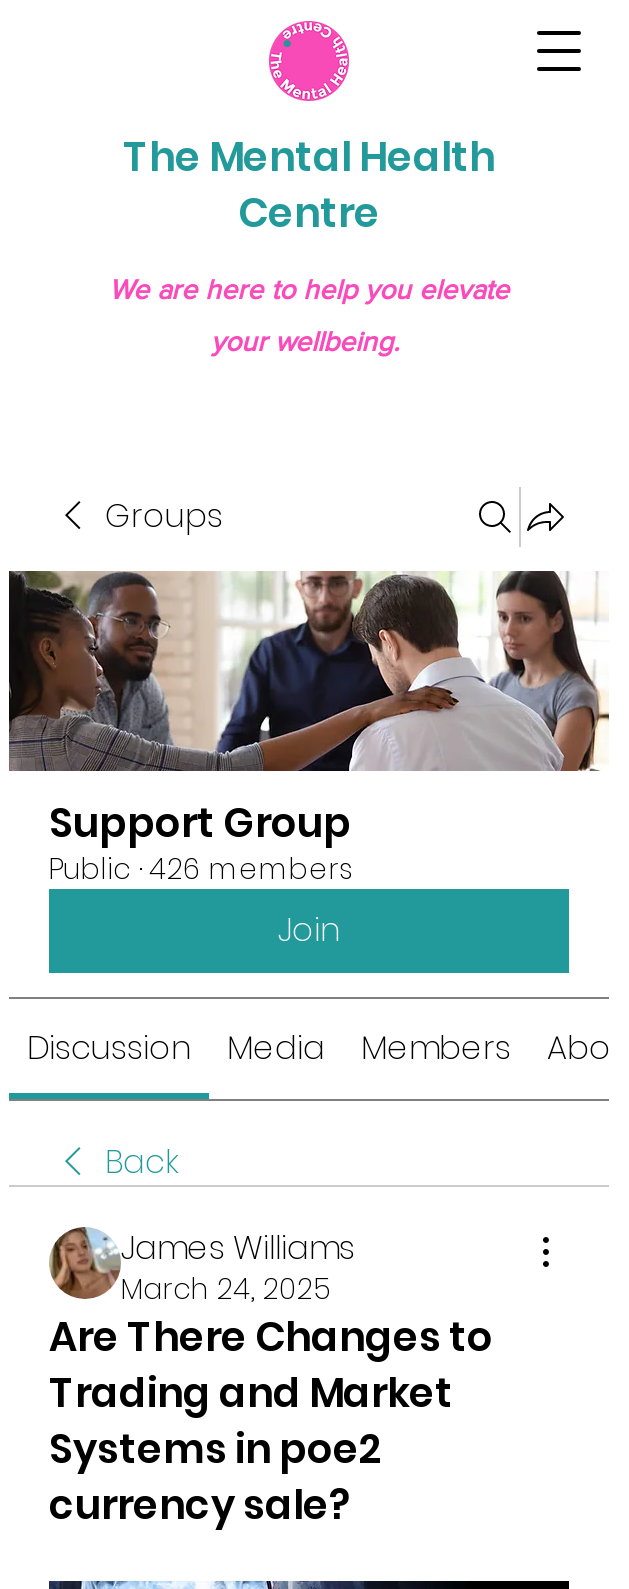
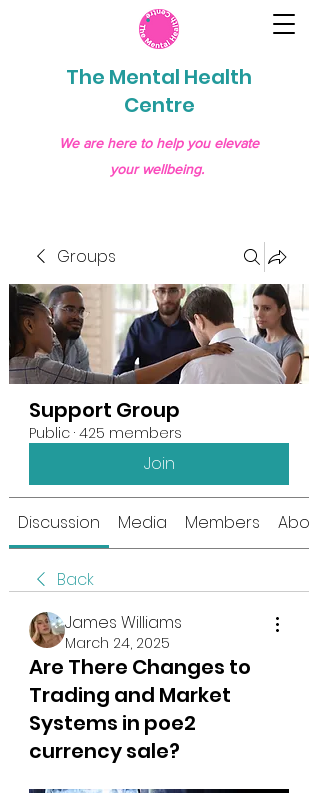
- Public 426 members
+ Public 425 members
